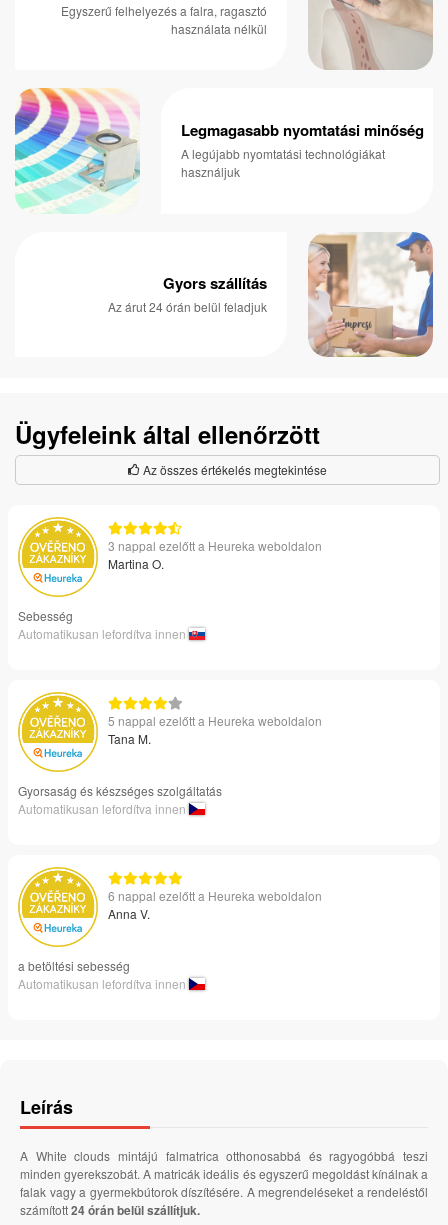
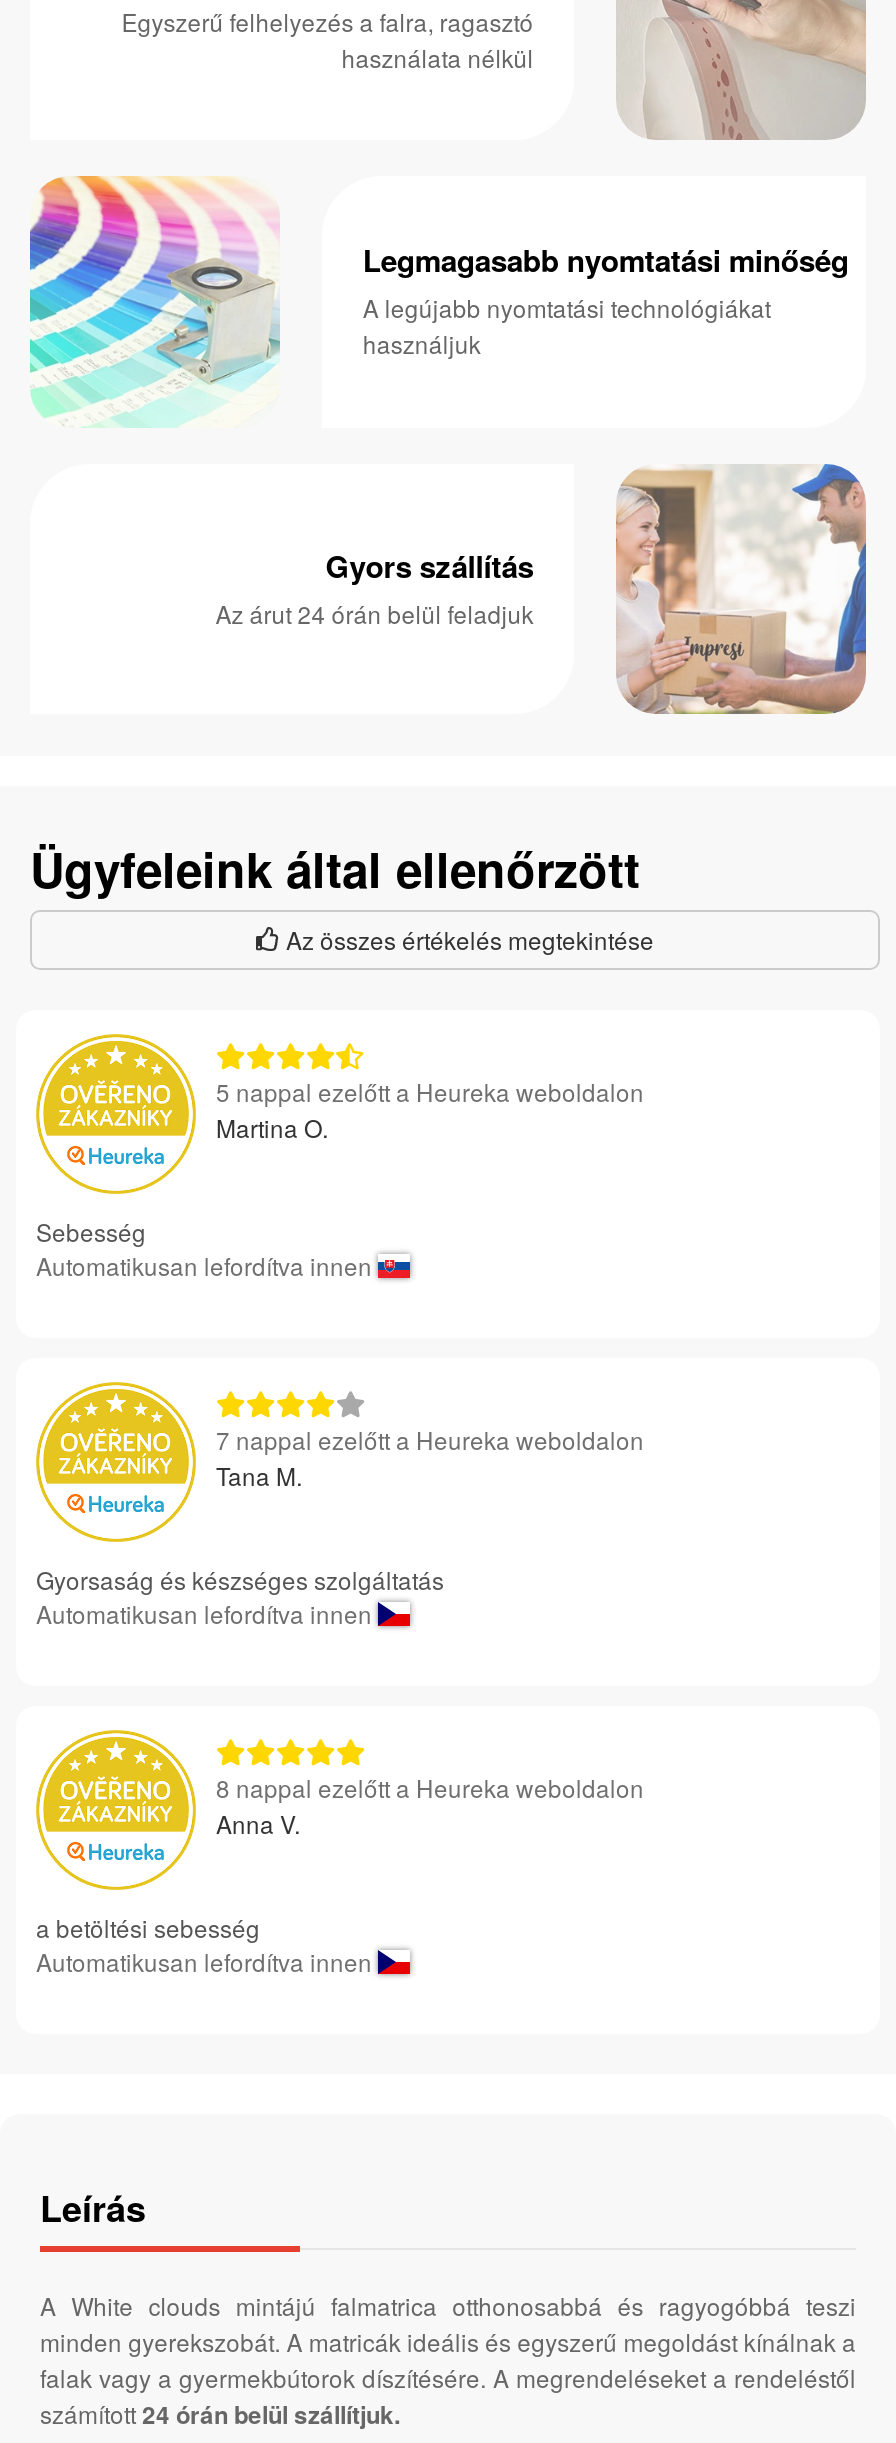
- 3 nappal ezelőtt a Heureka weboldalon

+ 7 nappal ezelőtt a Heureka weboldalon

moved up: 5 nappal ezelőtt a Heureka weboldalon

- 6 nappal ezelőtt a Heureka weboldalon
+ 8 nappal ezelőtt a Heureka weboldalon
